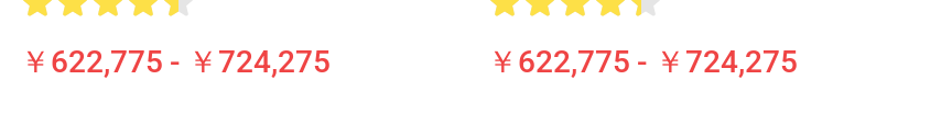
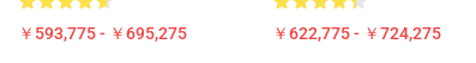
- ￥622,775 - ￥724,275
+ ￥593,775 - ￥695,275
